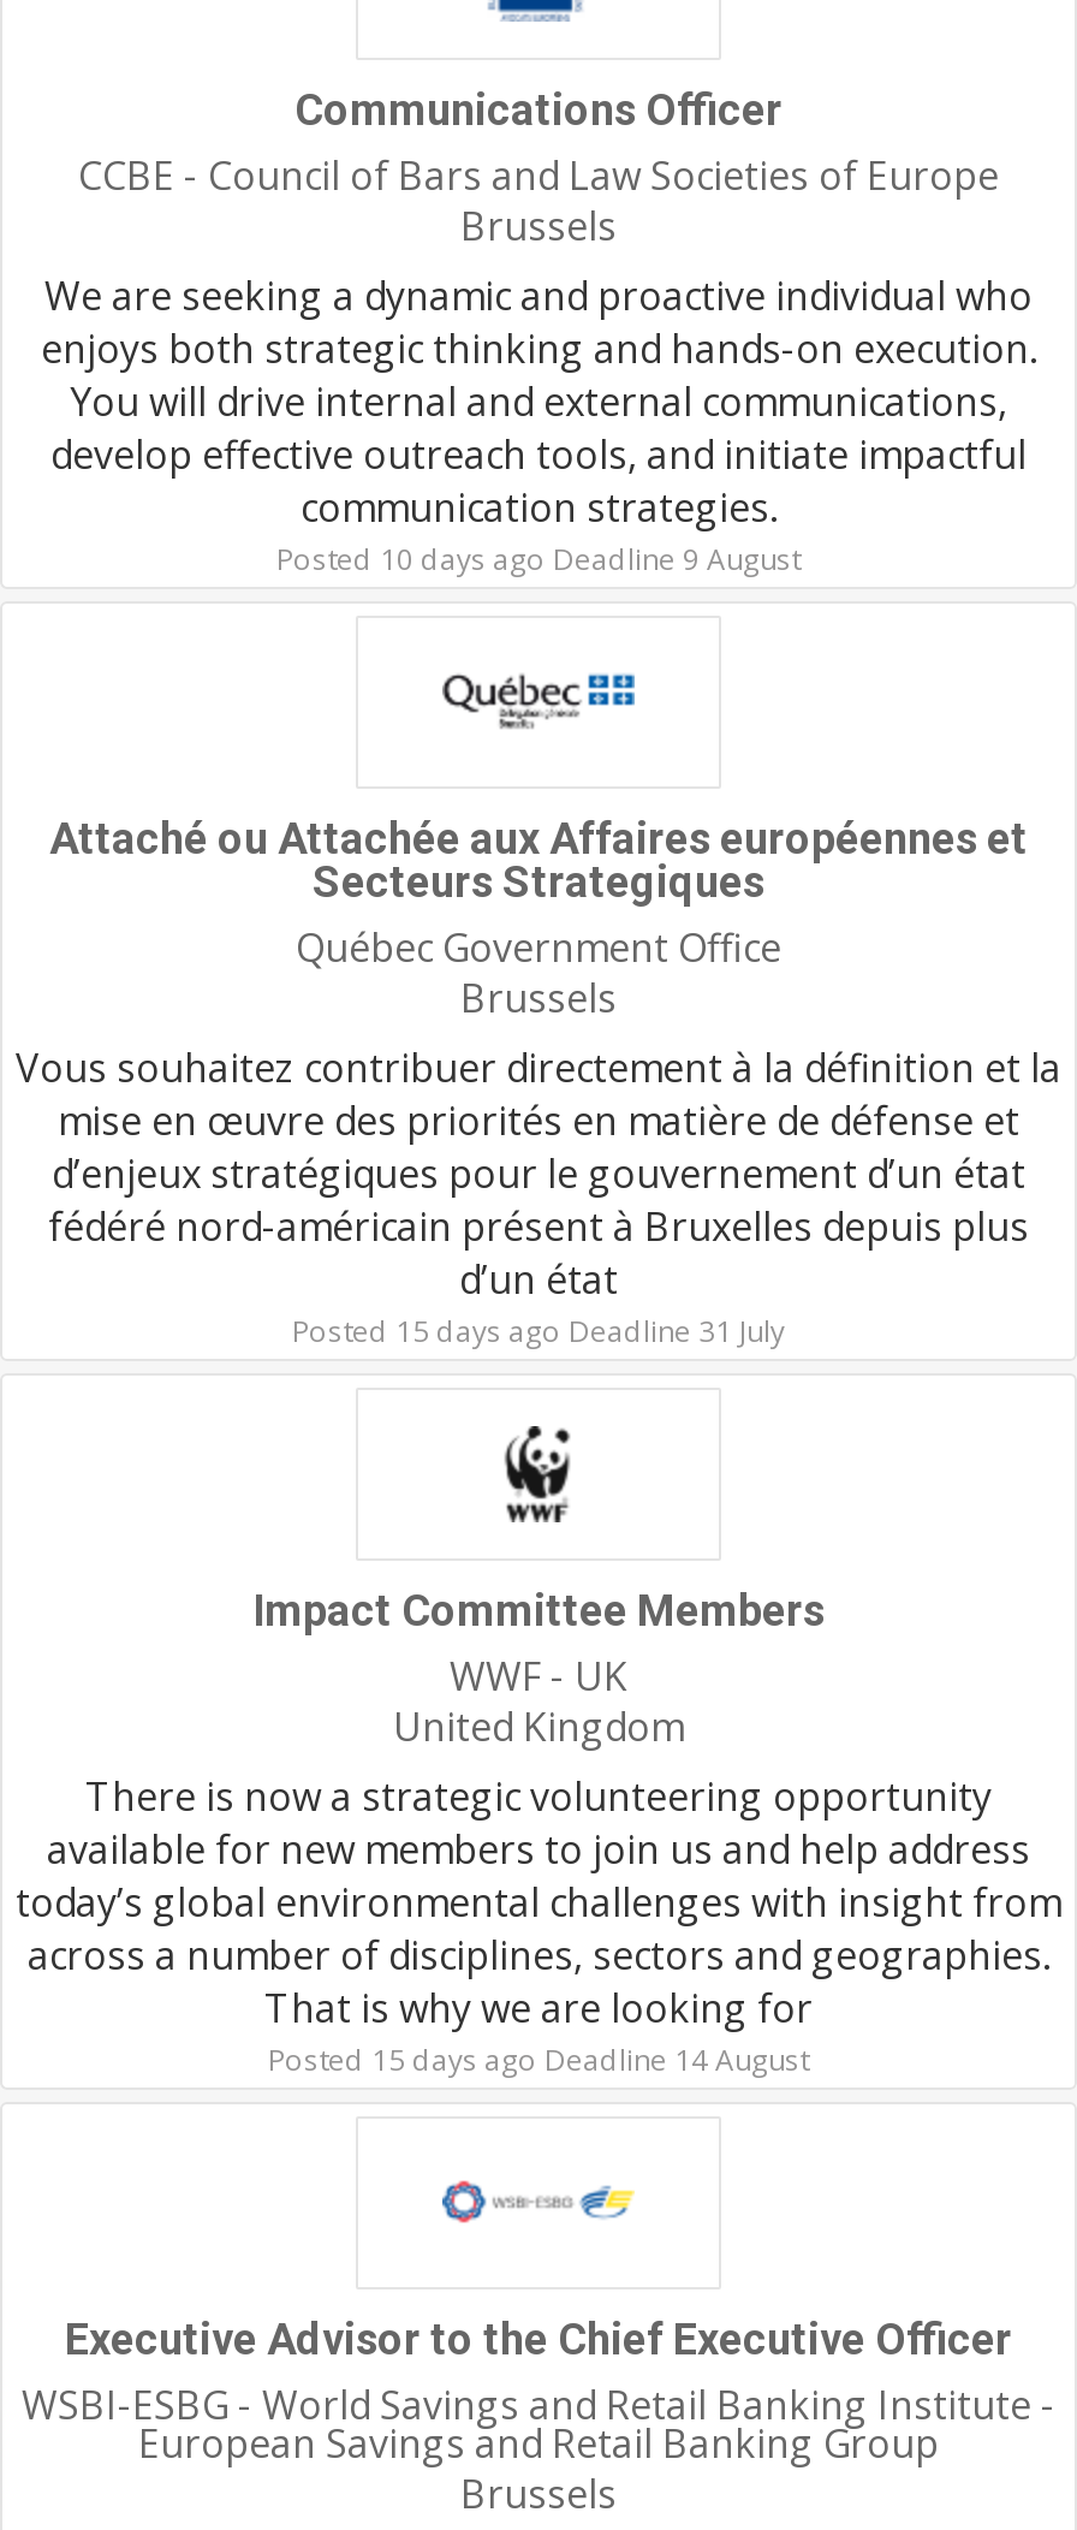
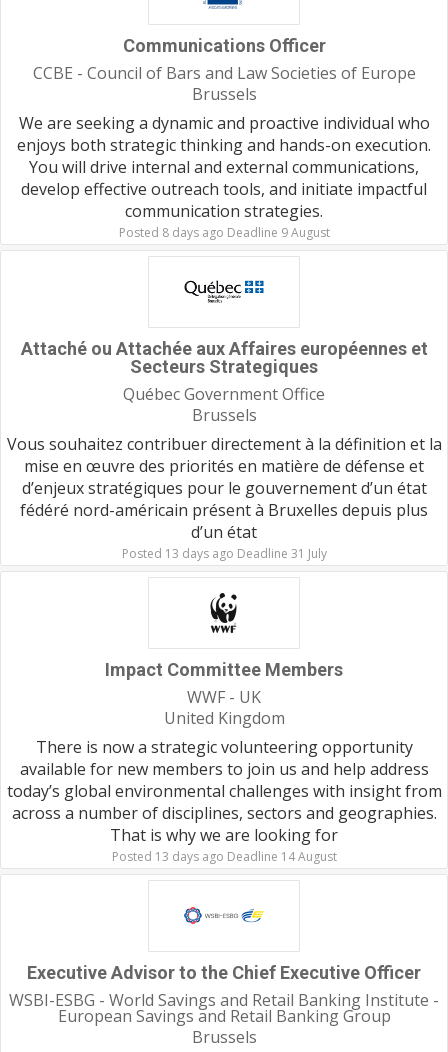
- Posted 10 days ago Deadline 9 August
+ Posted 8 days ago Deadline 9 August

- Posted 15 days ago Deadline 31 July
+ Posted 13 days ago Deadline 31 July

- Posted 15 days ago Deadline 14 August
+ Posted 13 days ago Deadline 14 August
